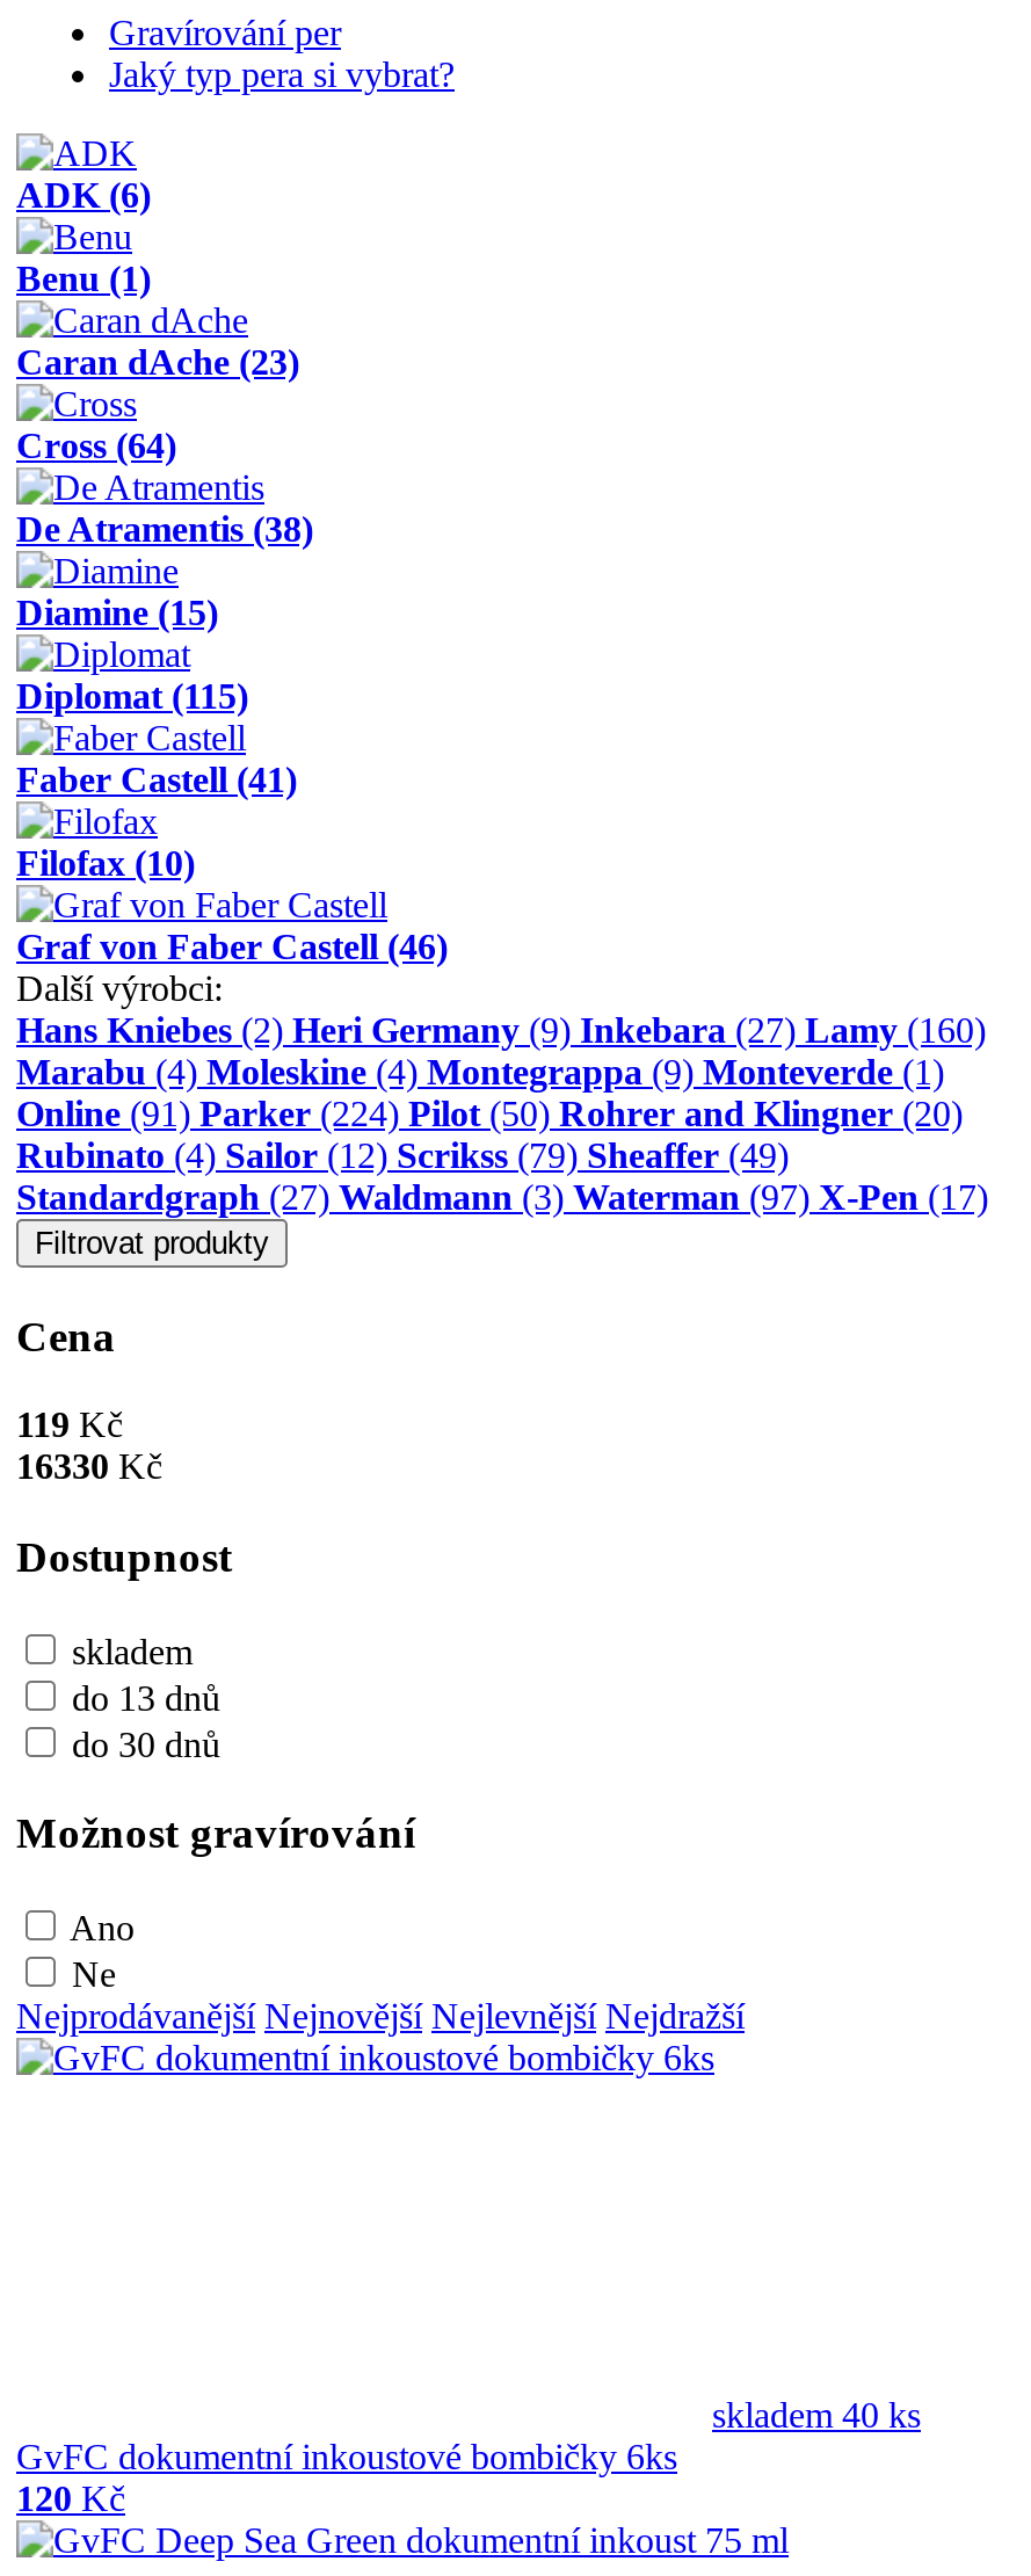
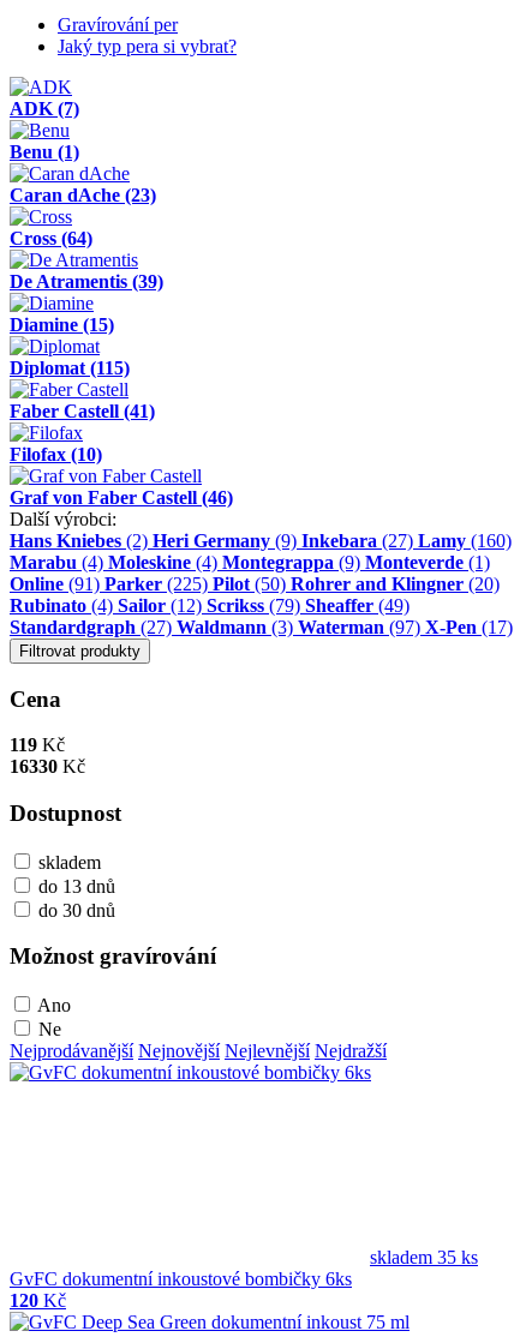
- ADK (6)
+ ADK (7)

- De Atramentis (38)
+ De Atramentis (39)

- Online (91) Parker (224) Pilot (50) Rohrer and Klingner (20)
+ Online (91) Parker (225) Pilot (50) Rohrer and Klingner (20)

- skladem 40 ks
+ skladem 35 ks
